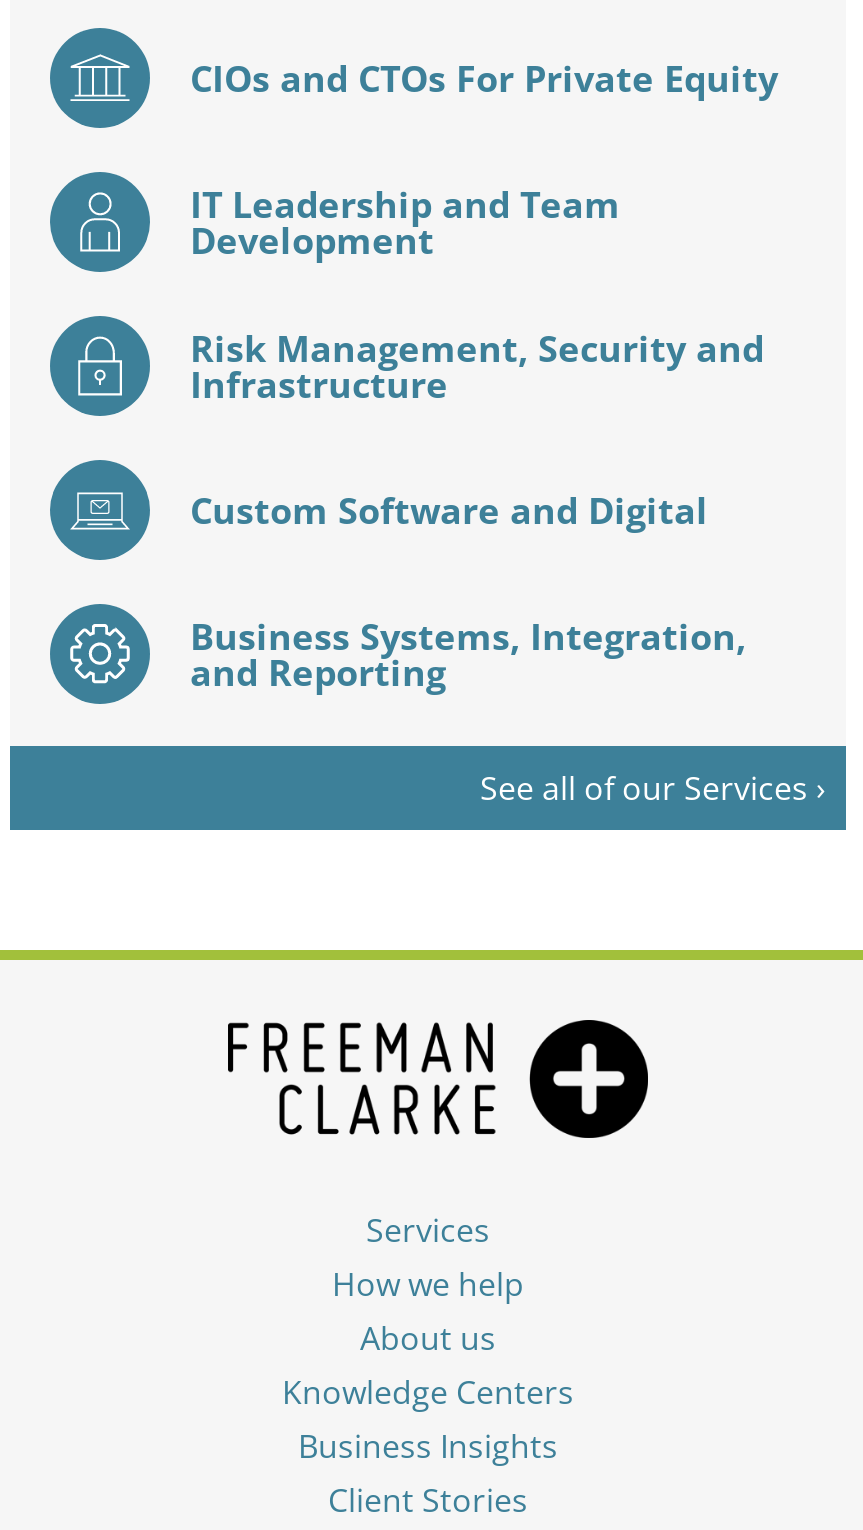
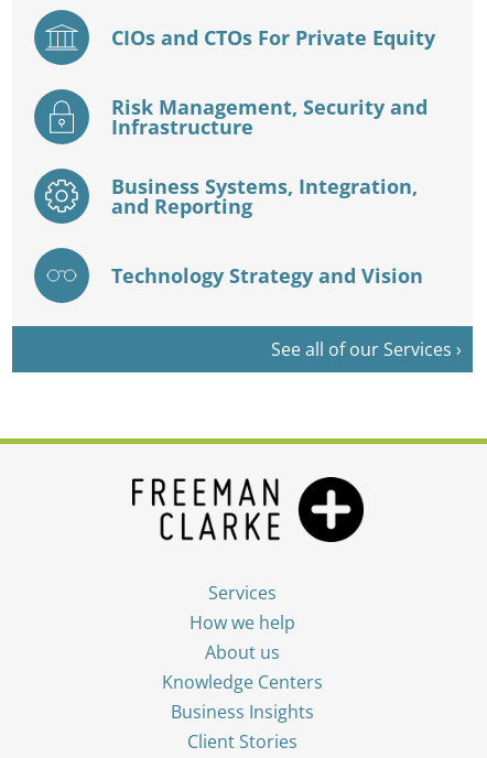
- IT Leadership and Team
- Development

- Custom Software and Digital

moved up: [image] | Business Systems, Integration, | and Reporting

+ Technology Strategy and Vision
